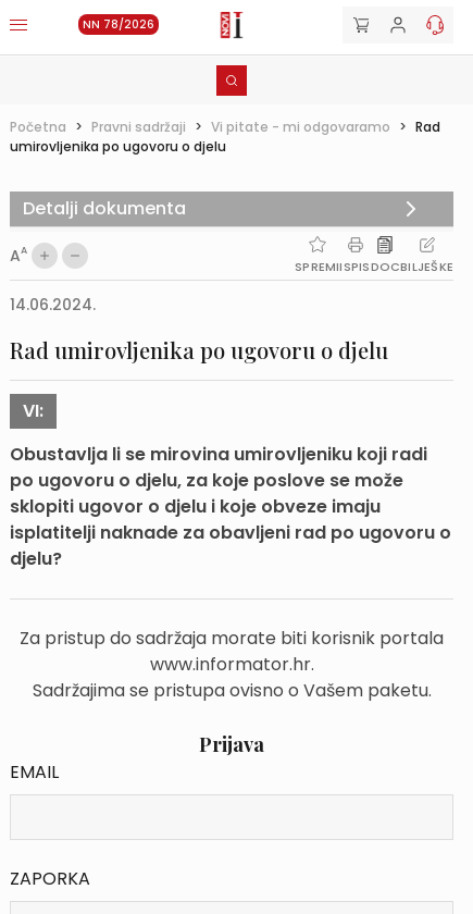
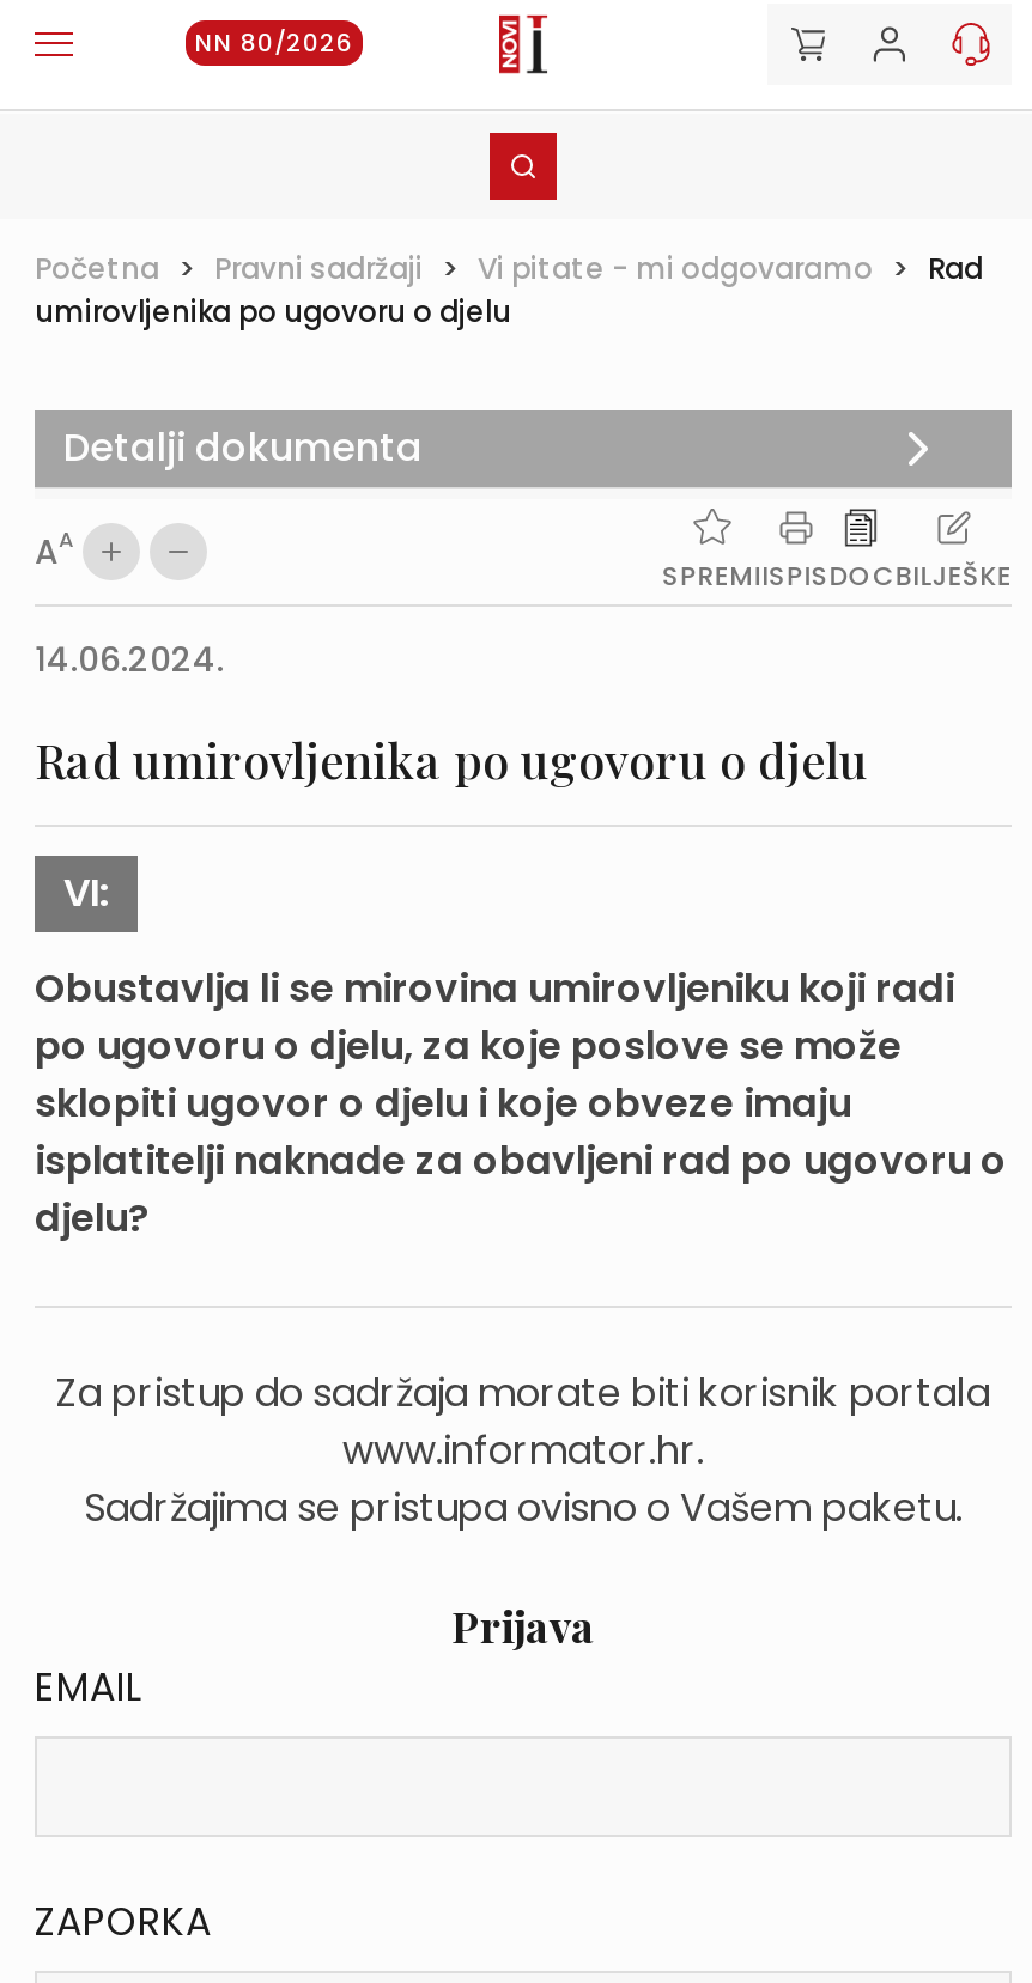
- NN 78/2026
+ NN 80/2026
